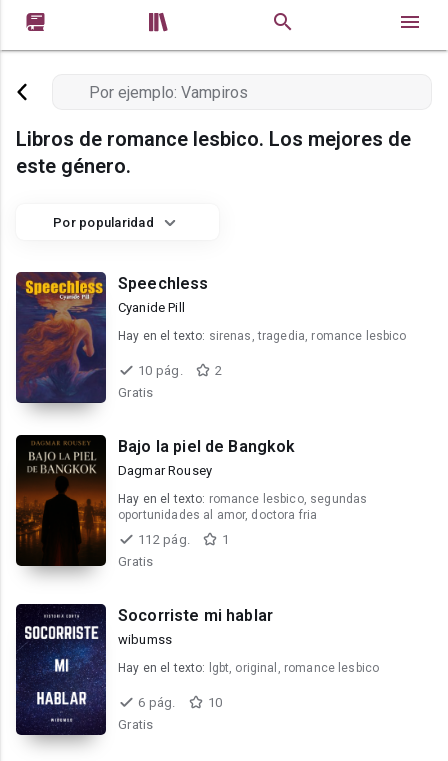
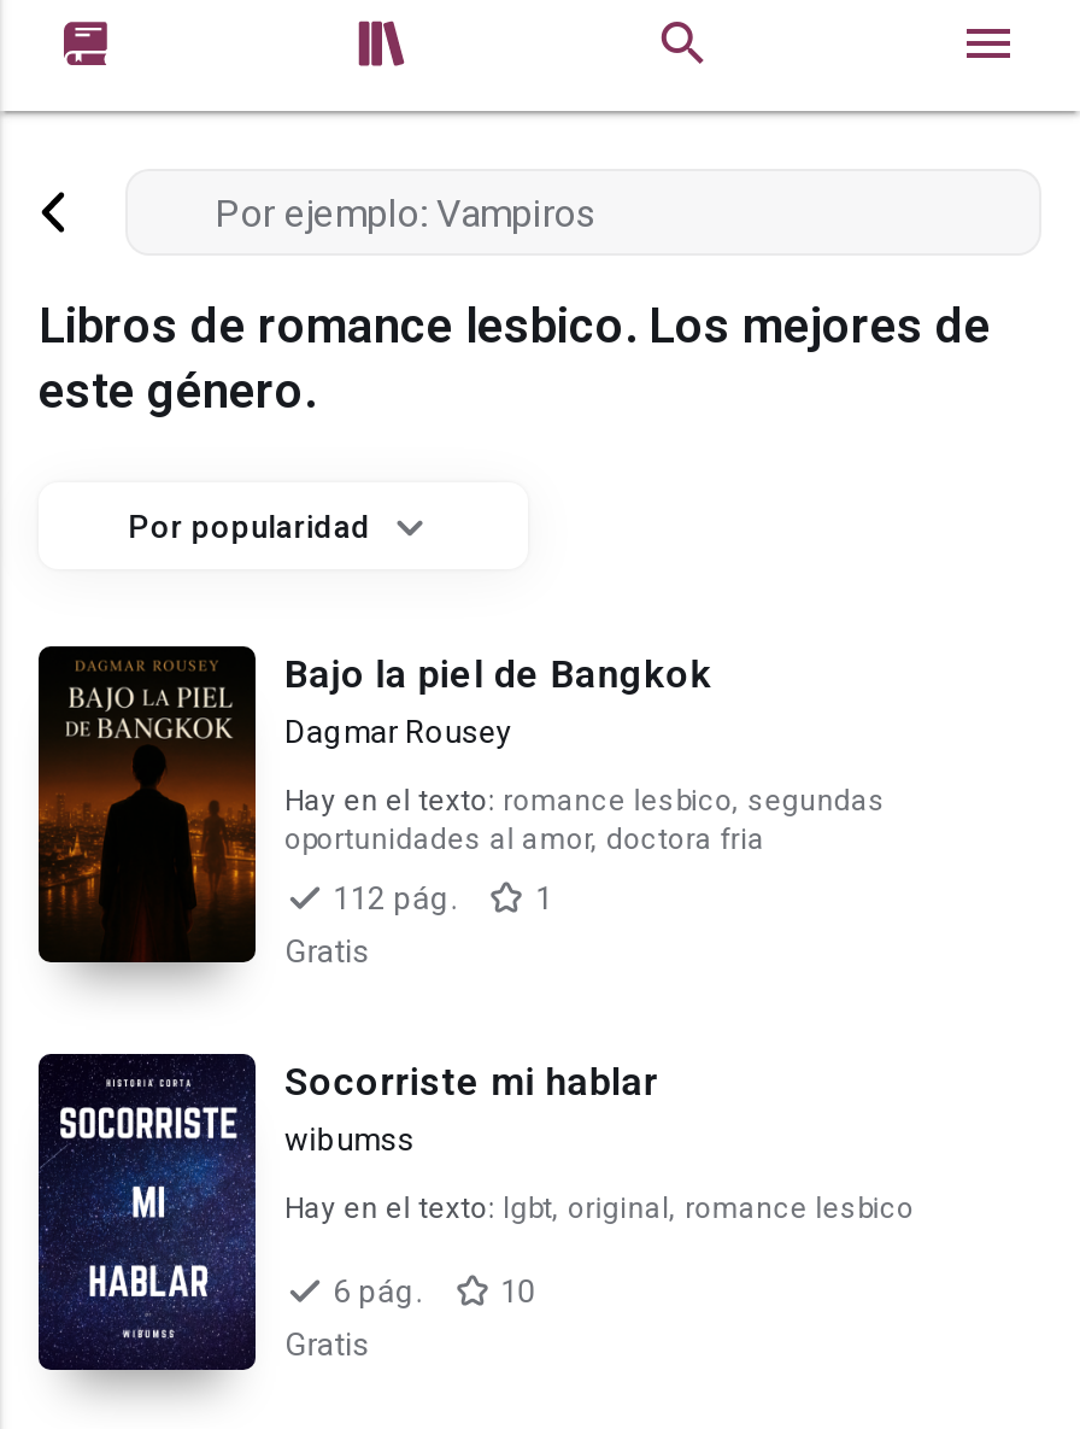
- [image]
- Speechless
- Cyanide Pill
- Hay en el texto: sirenas, tragedia, romance lesbico
- 10 pág.
- 2
- Gratis
